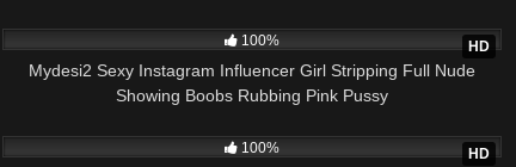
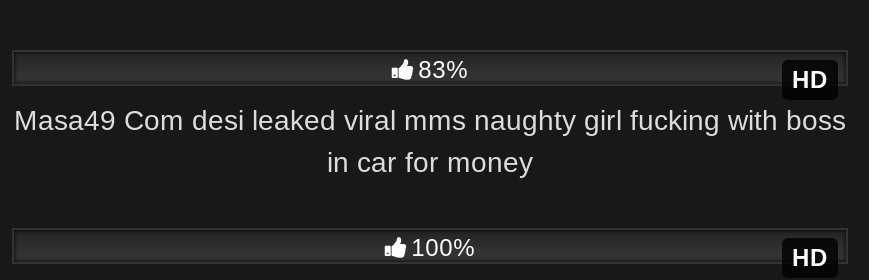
- 100%
+ 83%

- Mydesi2 Sexy Instagram Influencer Girl Stripping Full Nude
- Showing Boobs Rubbing Pink Pussy
+ Masa49 Com desi leaked viral mms naughty girl fucking with boss
+ in car for money
